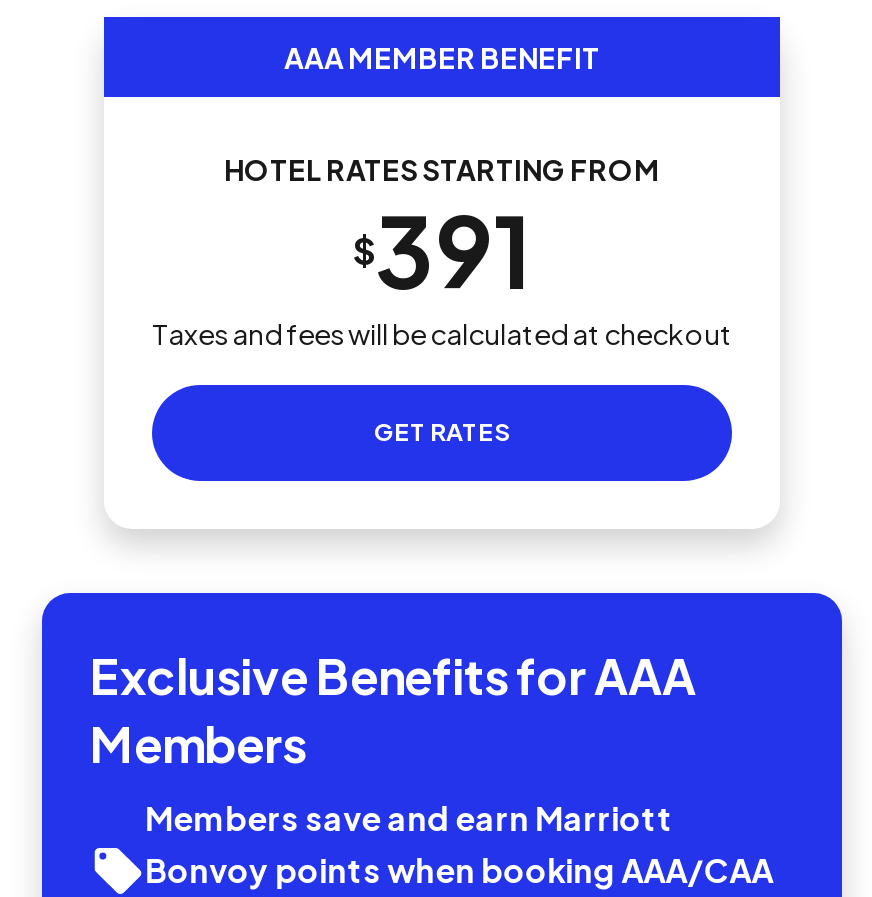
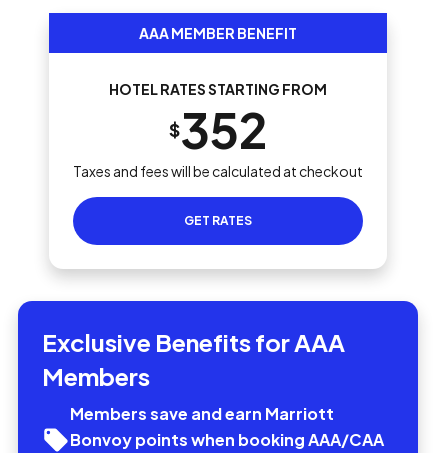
- $391
+ $352
